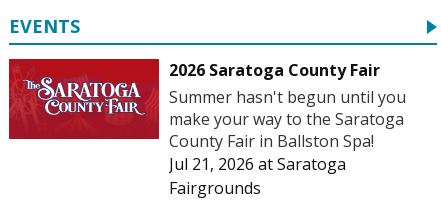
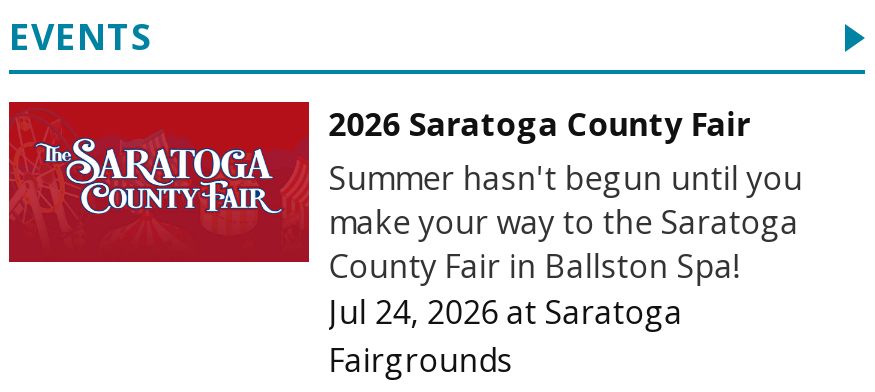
- Jul 21, 2026 at Saratoga
+ Jul 24, 2026 at Saratoga
